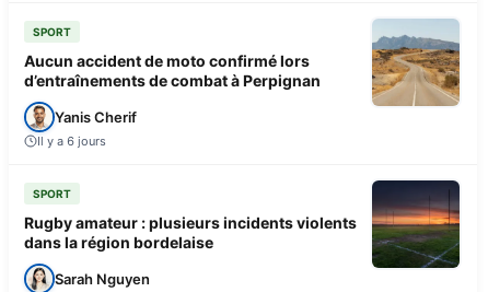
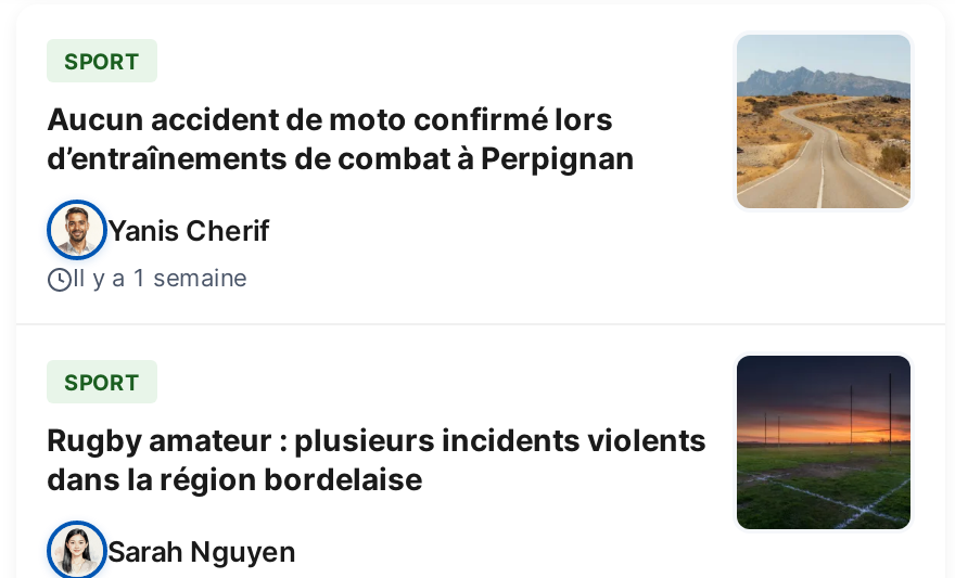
- Il y a 6 jours
+ Il y a 1 semaine
